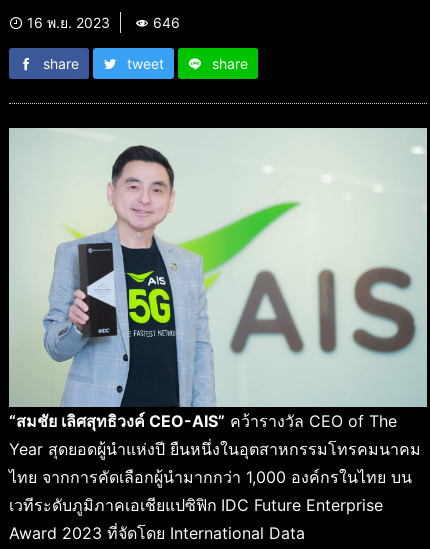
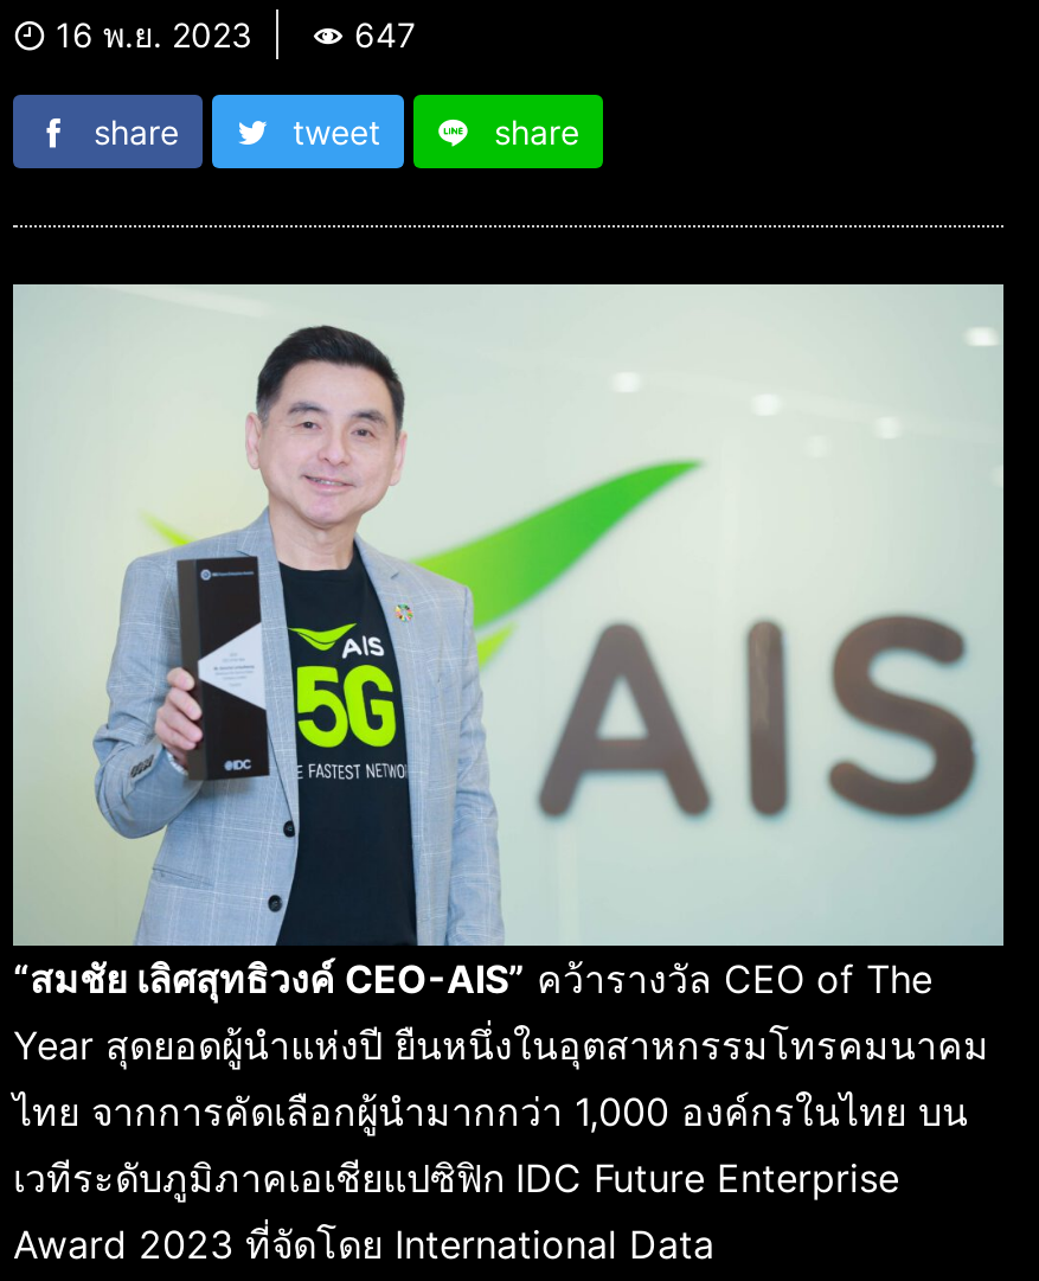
- 646
+ 647
